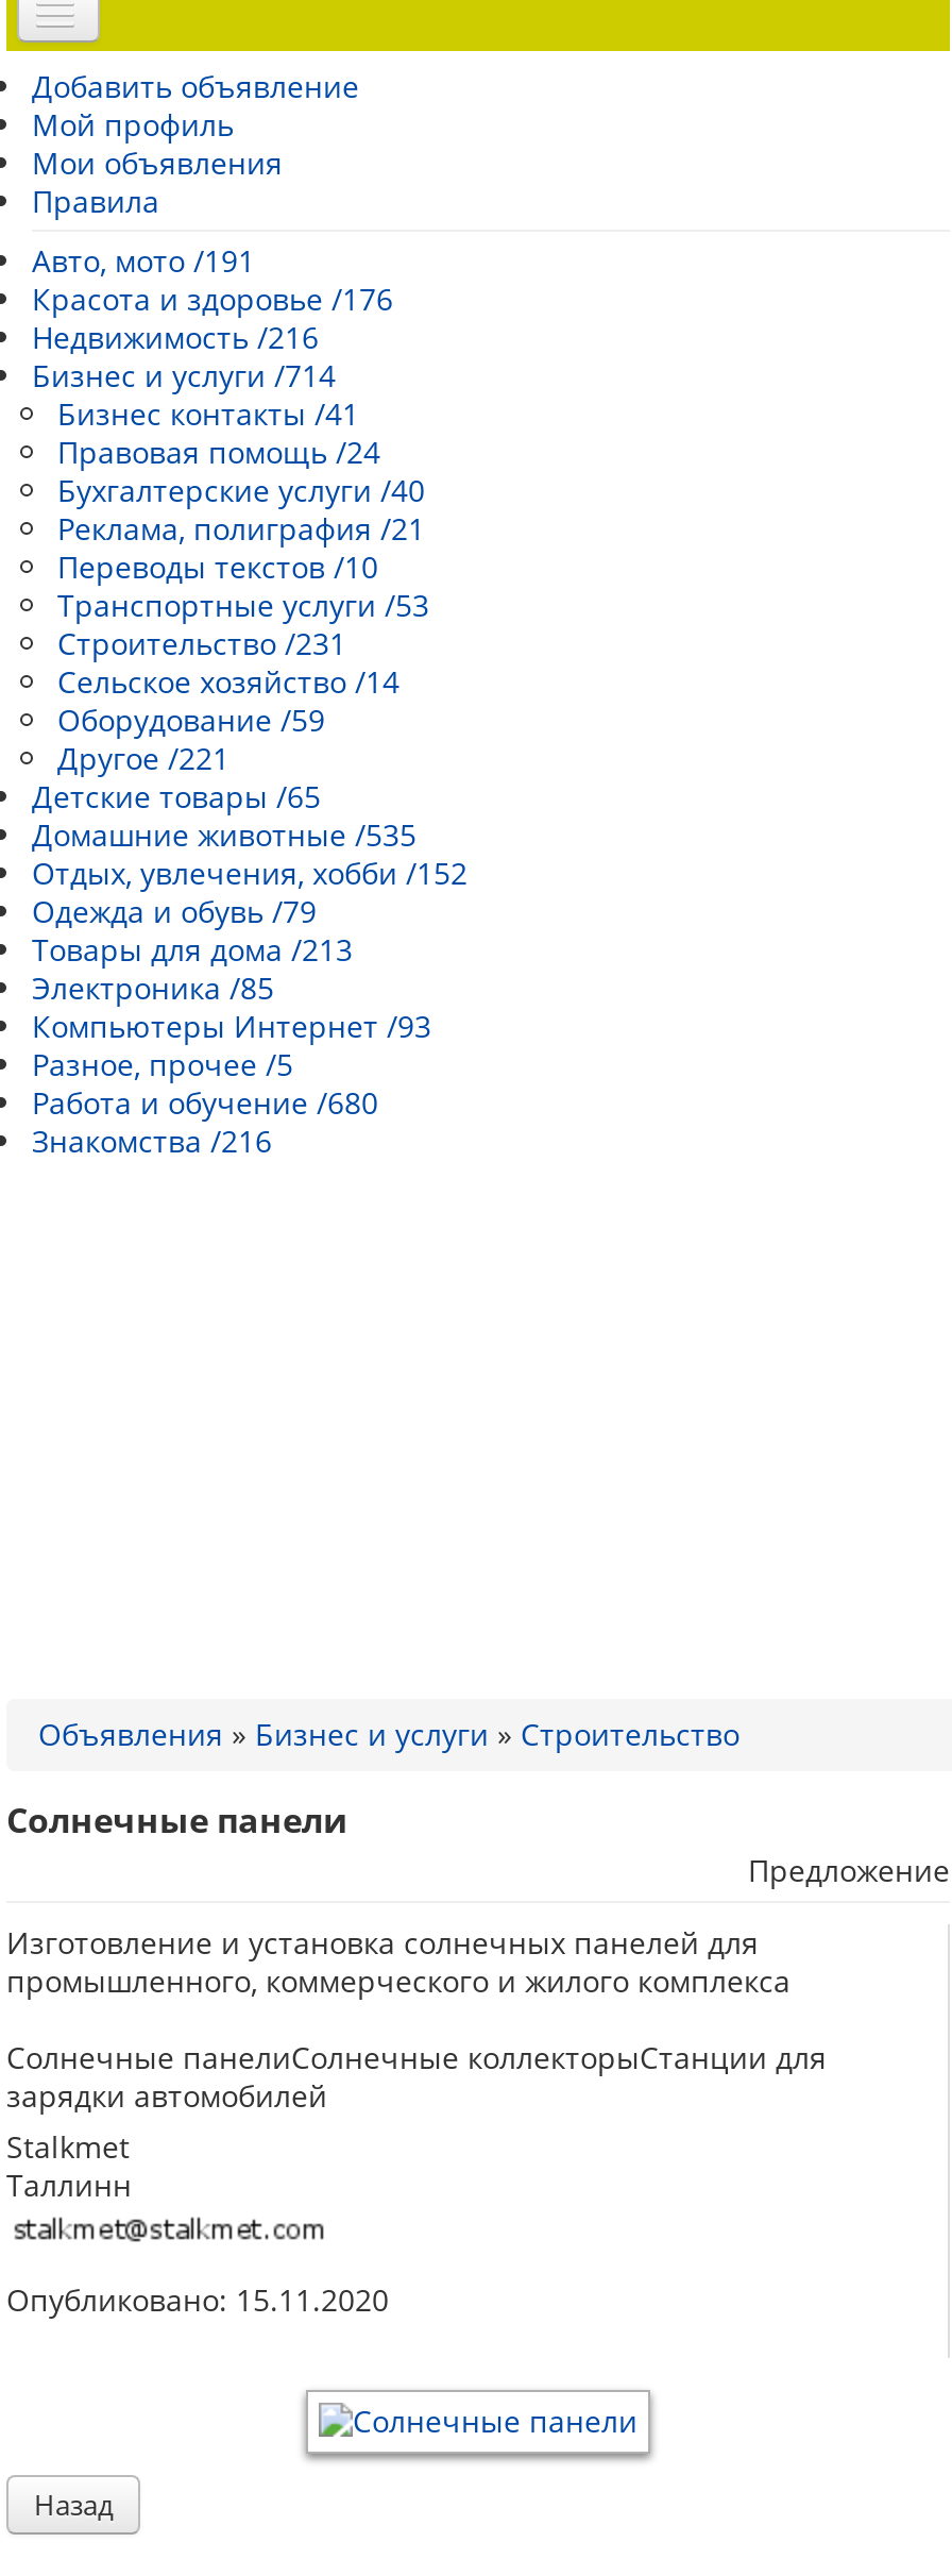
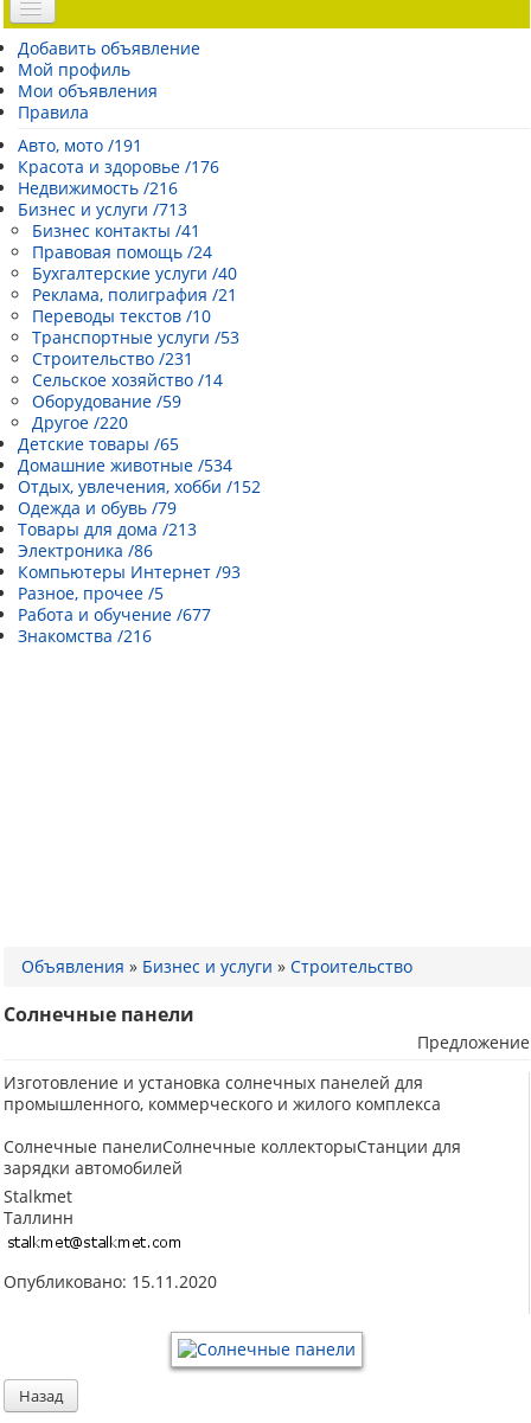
- Бизнес и услуги /714
+ Бизнес и услуги /713

- Другое /221
+ Другое /220

- Домашние животные /535
+ Домашние животные /534

- Электроника /85
+ Электроника /86

- Работа и обучение /680
+ Работа и обучение /677
